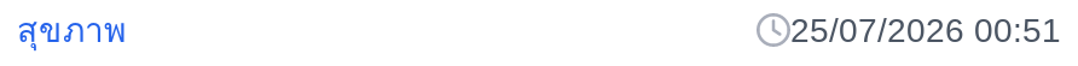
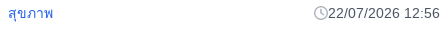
- 25/07/2026 00:51
+ 22/07/2026 12:56
